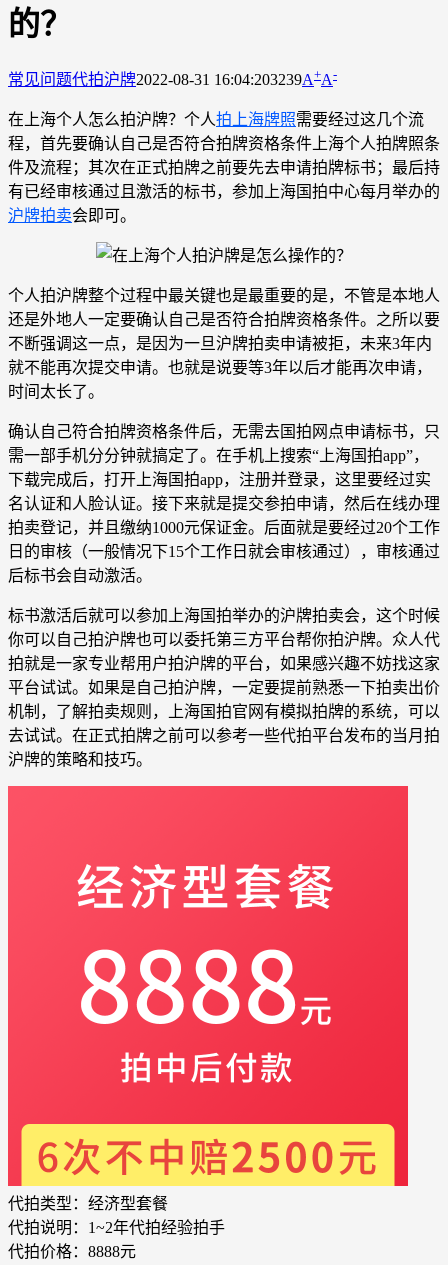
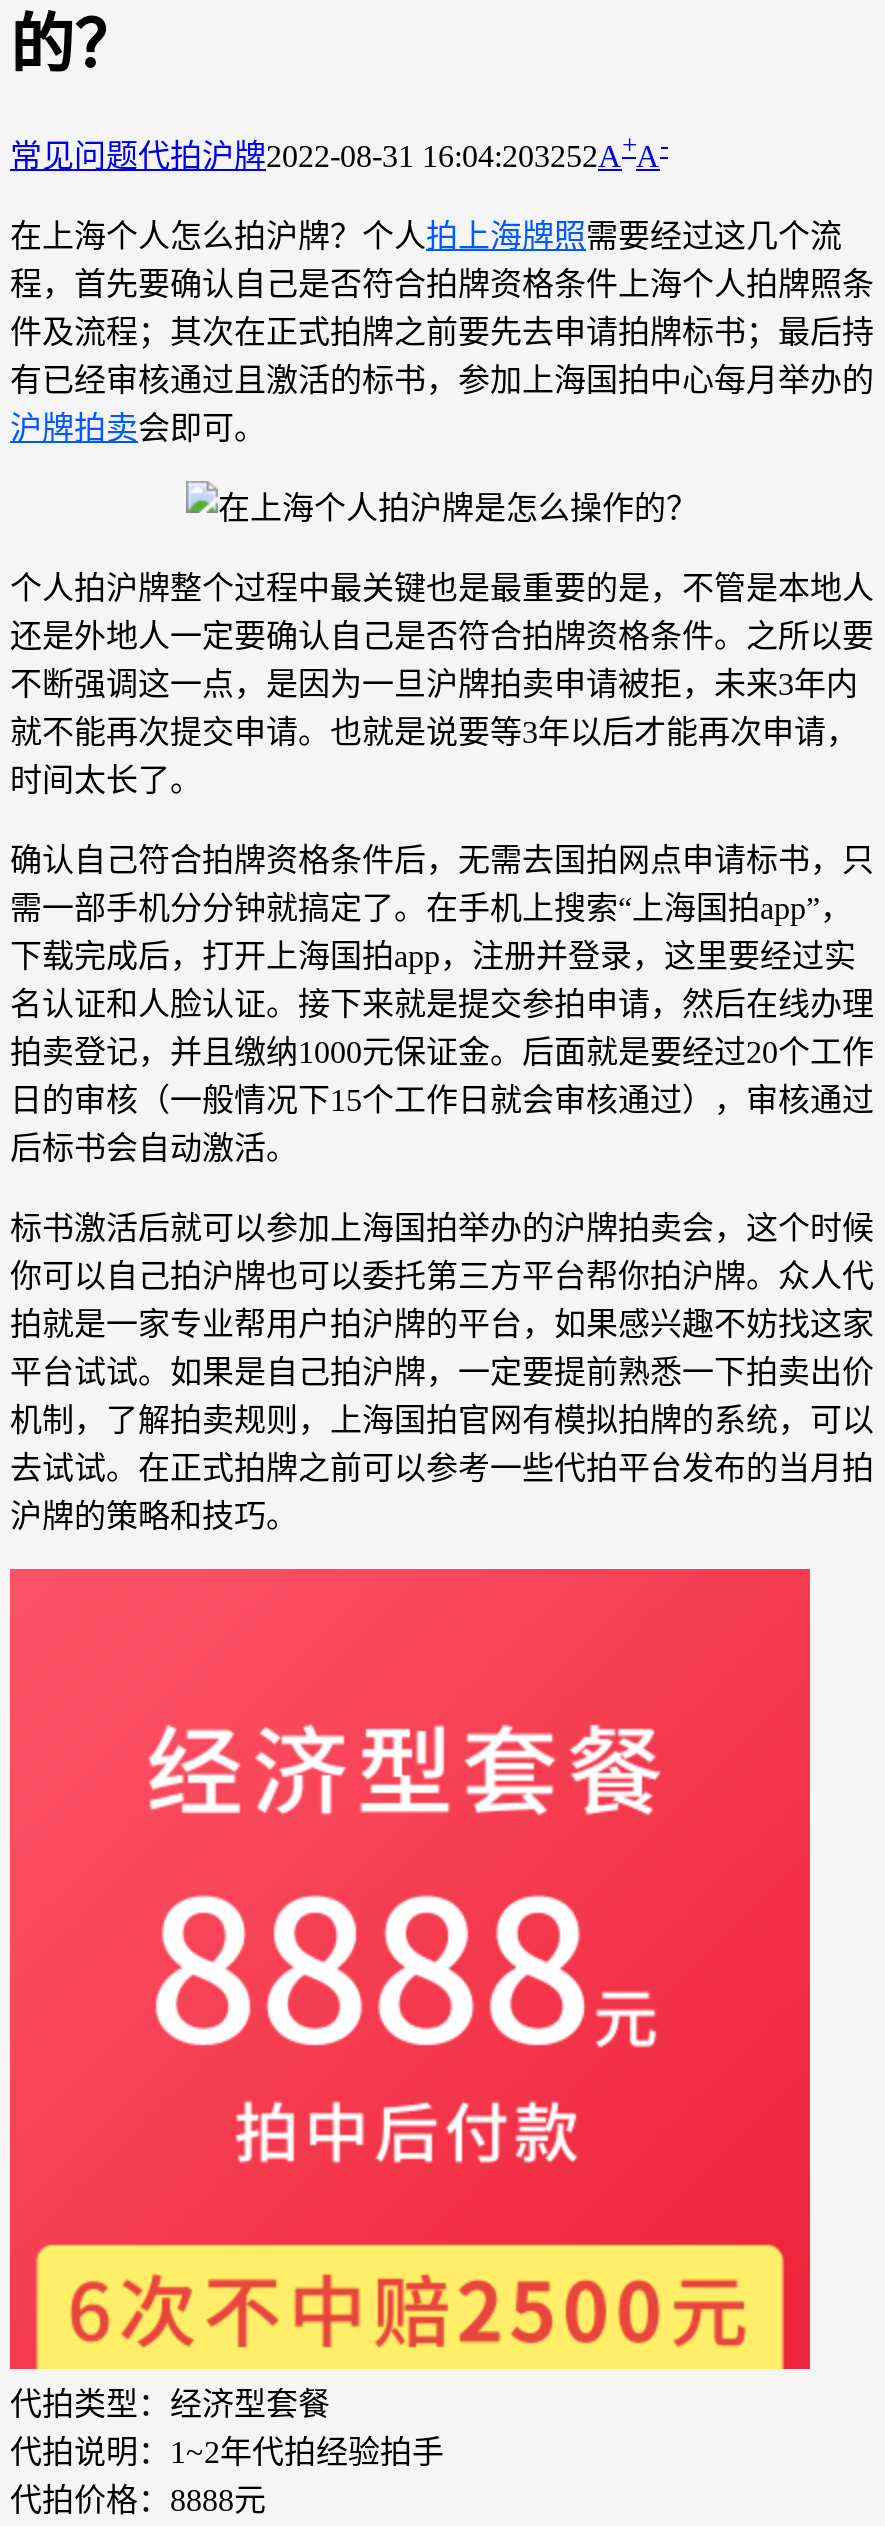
- 常见问题代拍沪牌2022-08-31 16:04:203239A+A-
+ 常见问题代拍沪牌2022-08-31 16:04:203252A+A-
